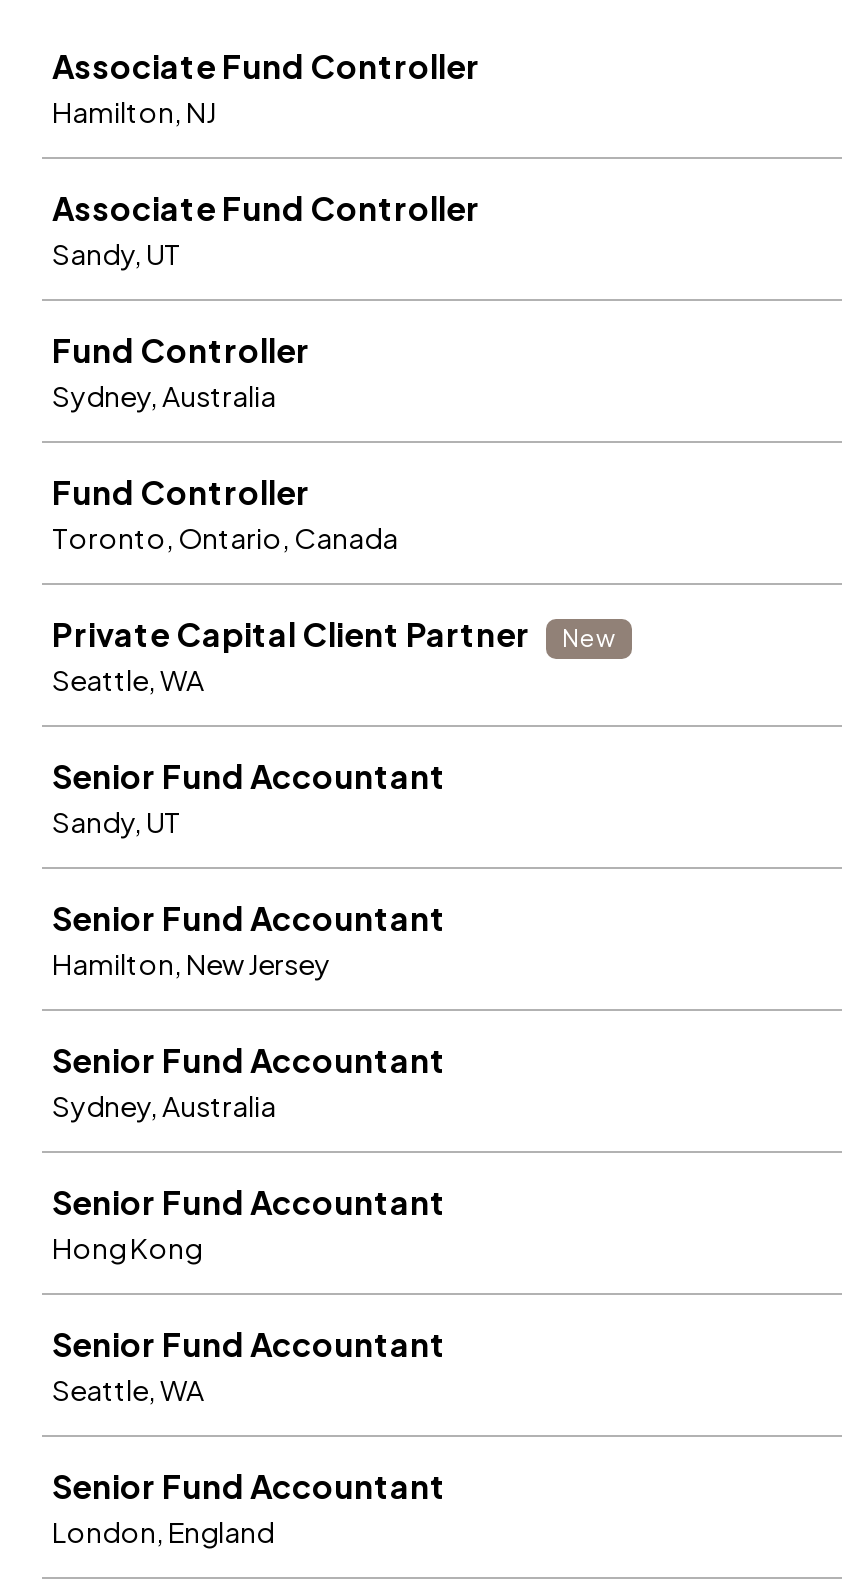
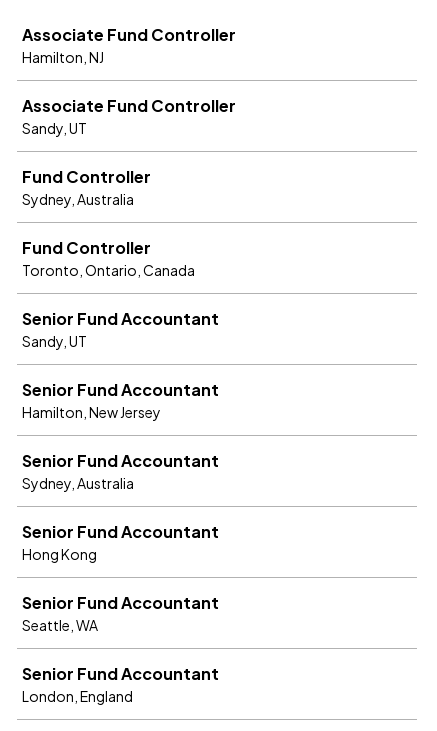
- Private Capital Client Partner
- New
- Seattle, WA
